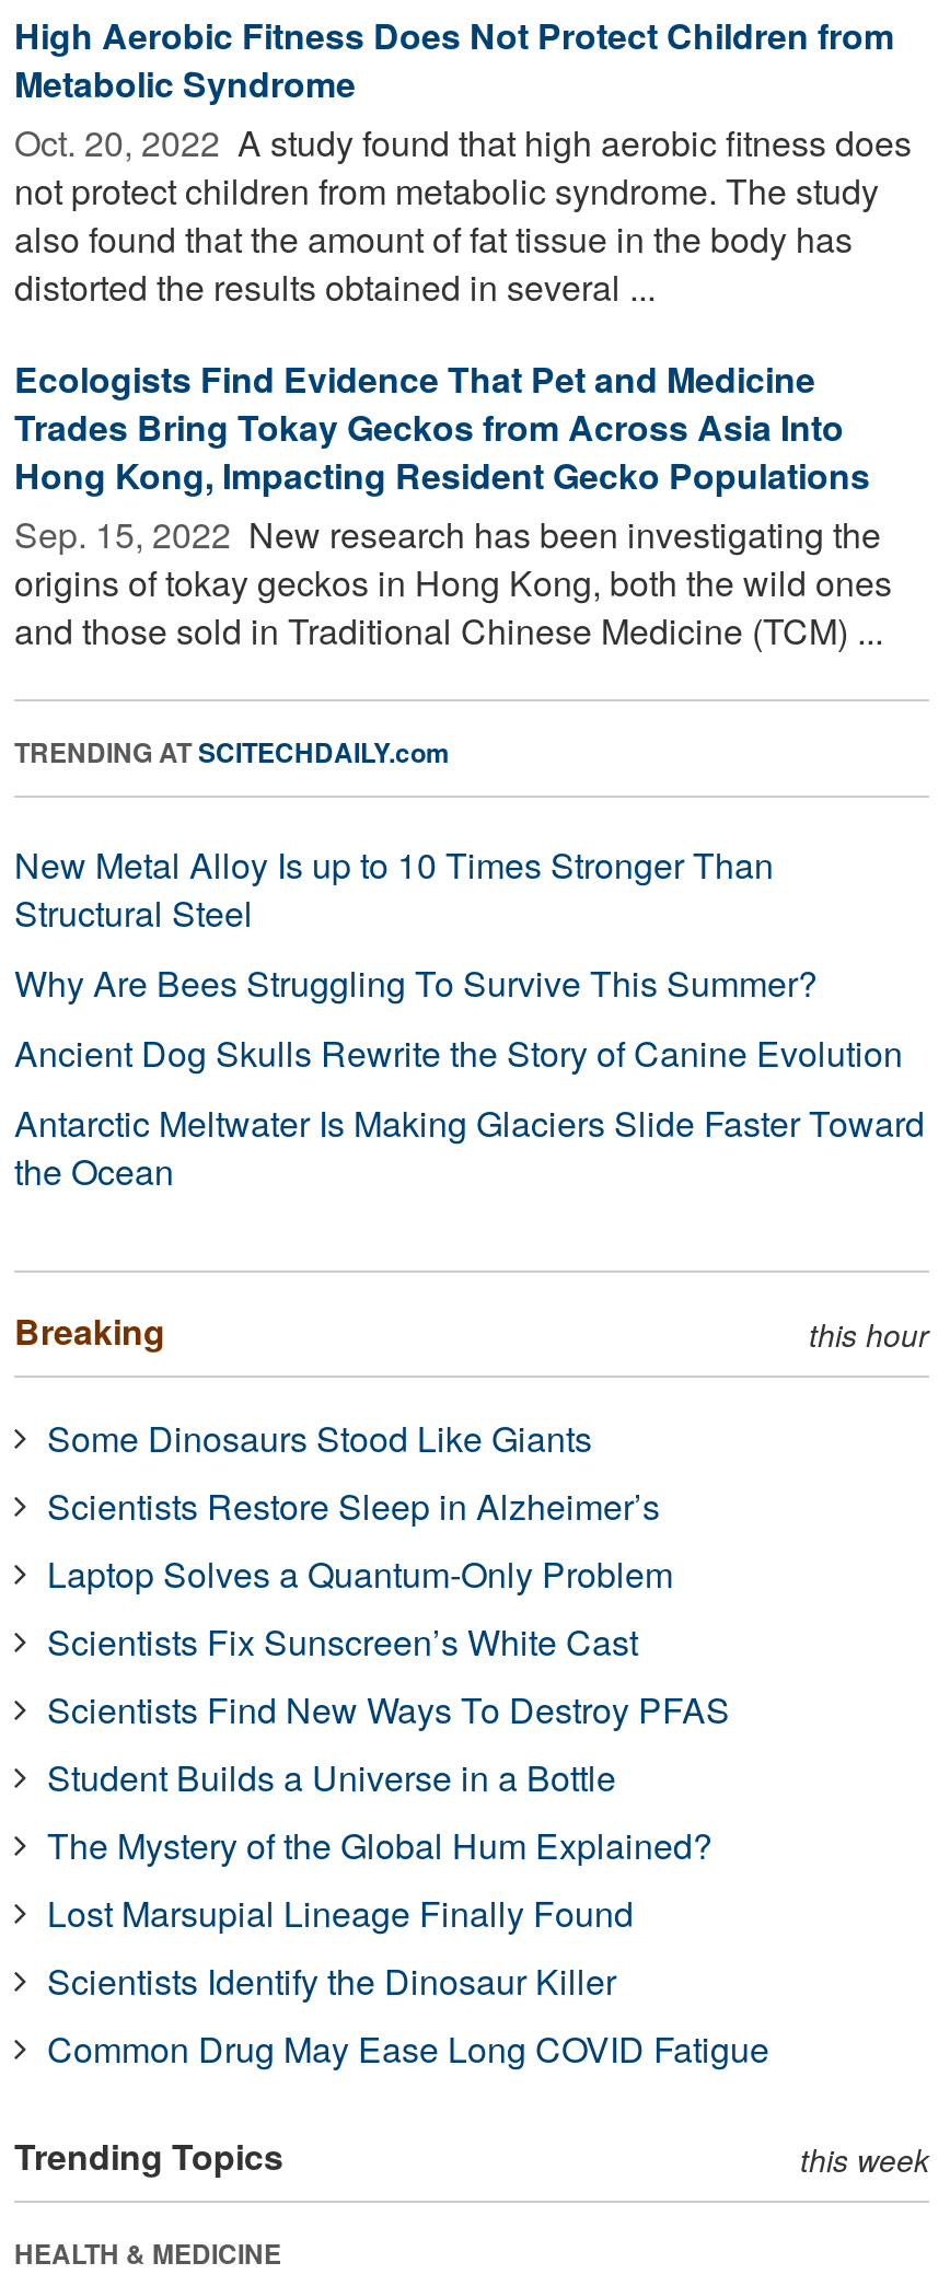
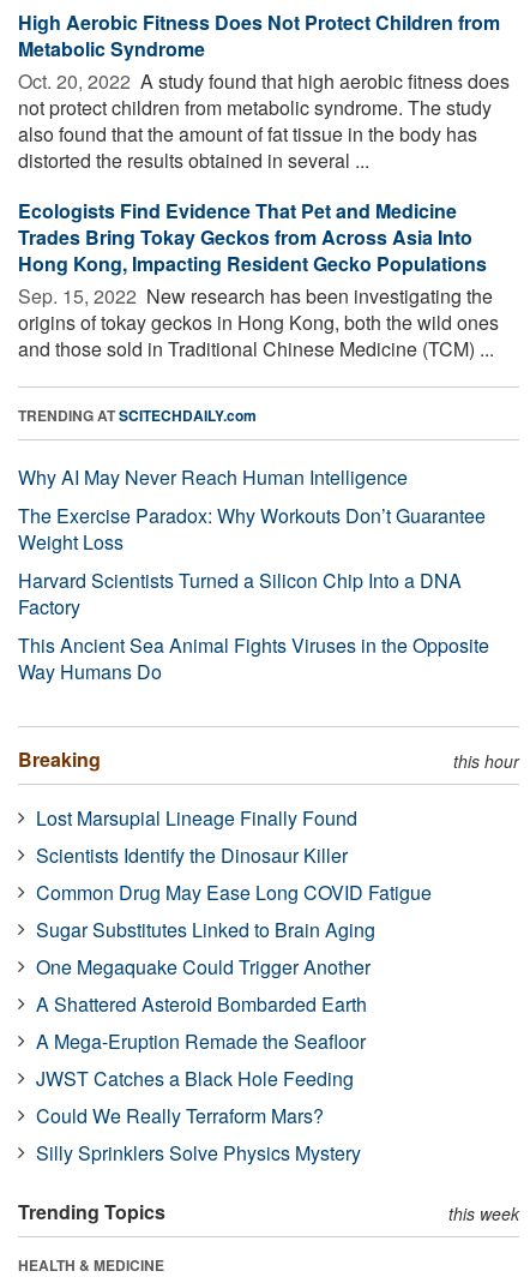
- New Metal Alloy Is up to 10 Times Stronger Than
- Structural Steel
- Why Are Bees Struggling To Survive This Summer?
- Ancient Dog Skulls Rewrite the Story of Canine Evolution
- Antarctic Meltwater Is Making Glaciers Slide Faster Toward
- the Ocean
+ Why AI May Never Reach Human Intelligence
+ The Exercise Paradox: Why Workouts Don’t Guarantee
+ Weight Loss
+ Harvard Scientists Turned a Silicon Chip Into a DNA
+ Factory
+ This Ancient Sea Animal Fights Viruses in the Opposite
+ Way Humans Do

- Some Dinosaurs Stood Like Giants
- Scientists Restore Sleep in Alzheimer’s
- Laptop Solves a Quantum-Only Problem
- Scientists Fix Sunscreen’s White Cast
- Scientists Find New Ways To Destroy PFAS
- Student Builds a Universe in a Bottle
- The Mystery of the Global Hum Explained?

moved up: Lost Marsupial Lineage Finally Found | Scientists Identify the Dinosaur Killer | Common Drug May Ease Long COVID Fatigue

+ Sugar Substitutes Linked to Brain Aging
+ One Megaquake Could Trigger Another
+ A Shattered Asteroid Bombarded Earth
+ A Mega-Eruption Remade the Seafloor
+ JWST Catches a Black Hole Feeding
+ Could We Really Terraform Mars?
+ Silly Sprinklers Solve Physics Mystery
